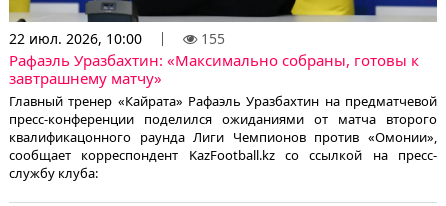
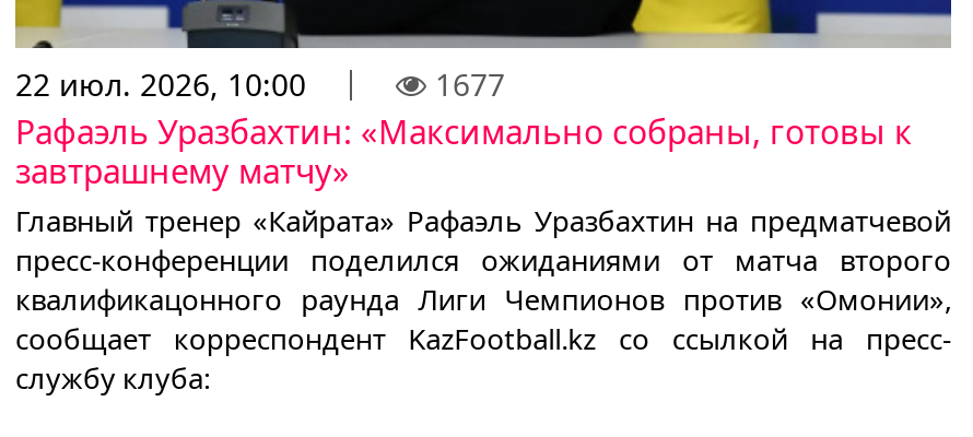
- 155
+ 1677
